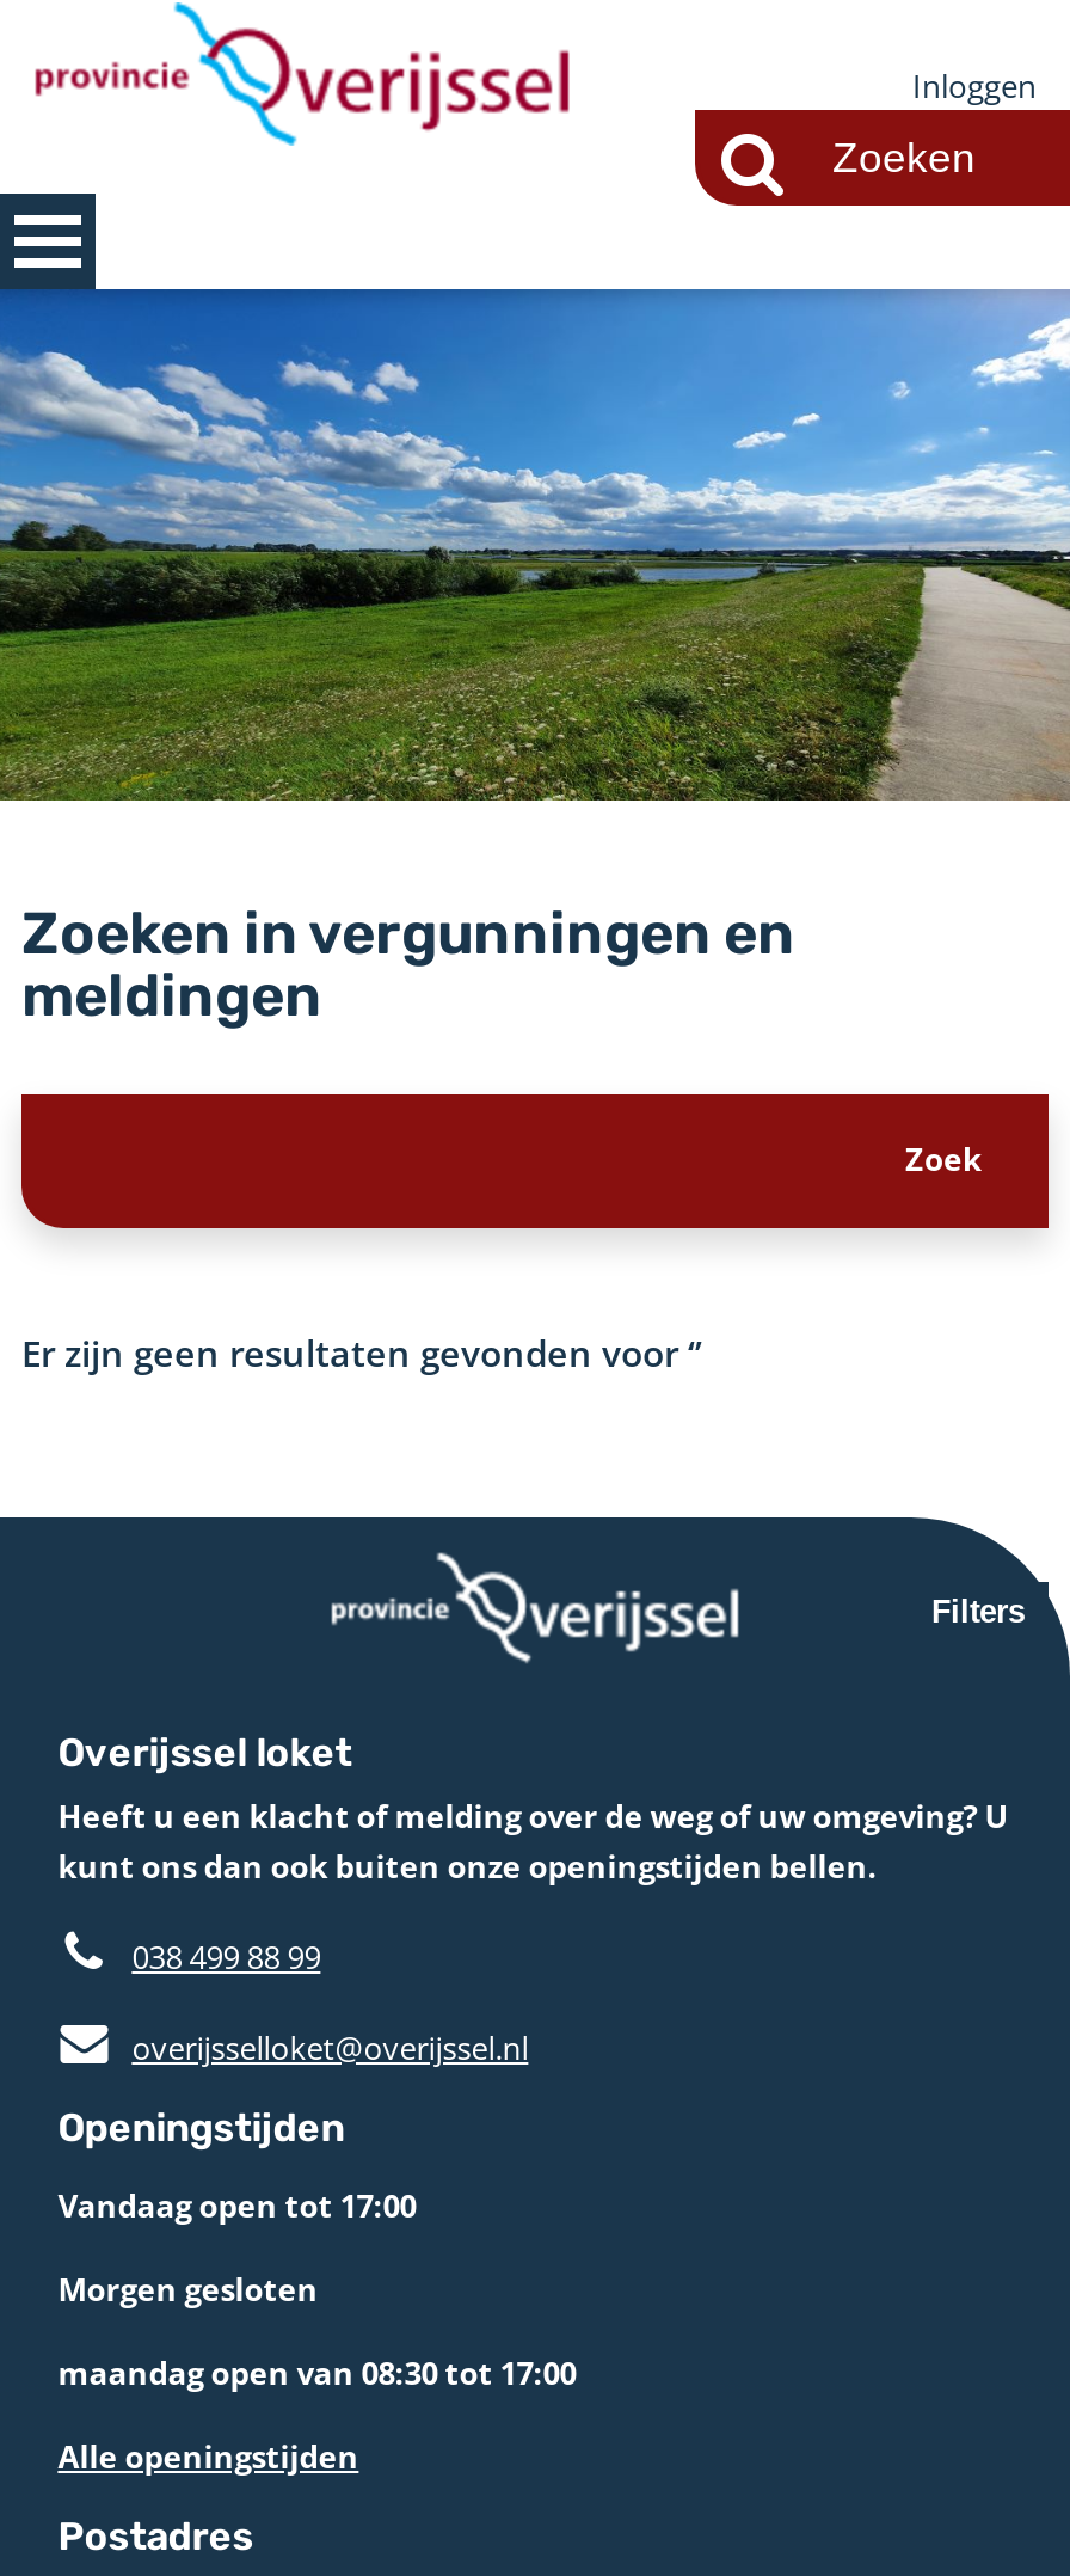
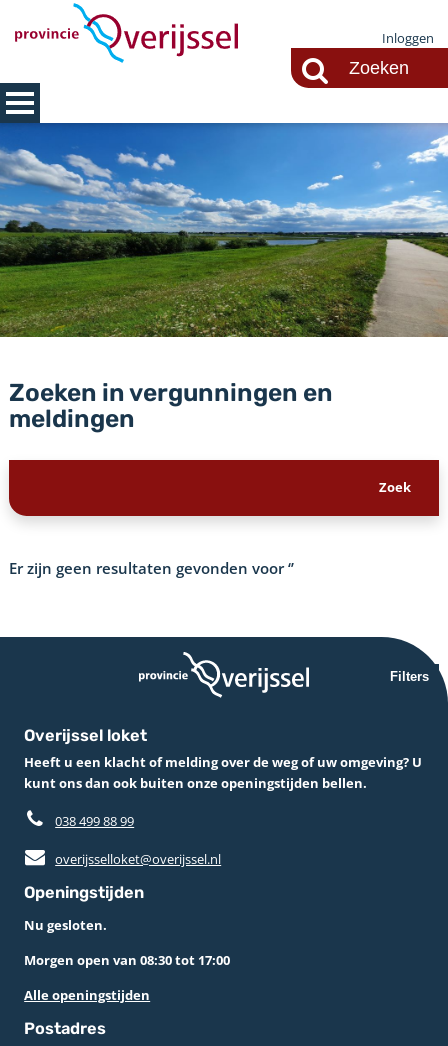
- Vandaag open tot 17:00
- Morgen gesloten
- maandag open van 08:30 tot 17:00
+ Nu gesloten.
+ Morgen open van 08:30 tot 17:00
